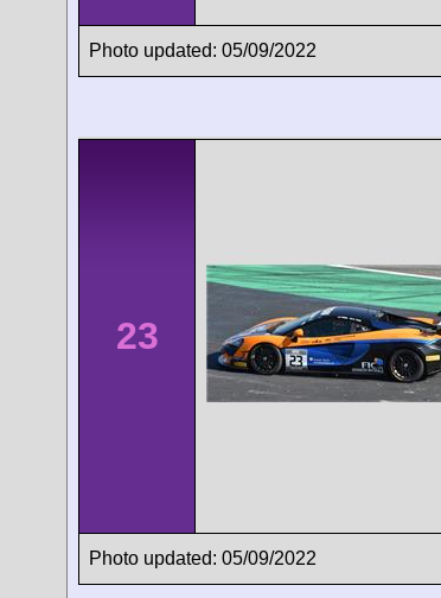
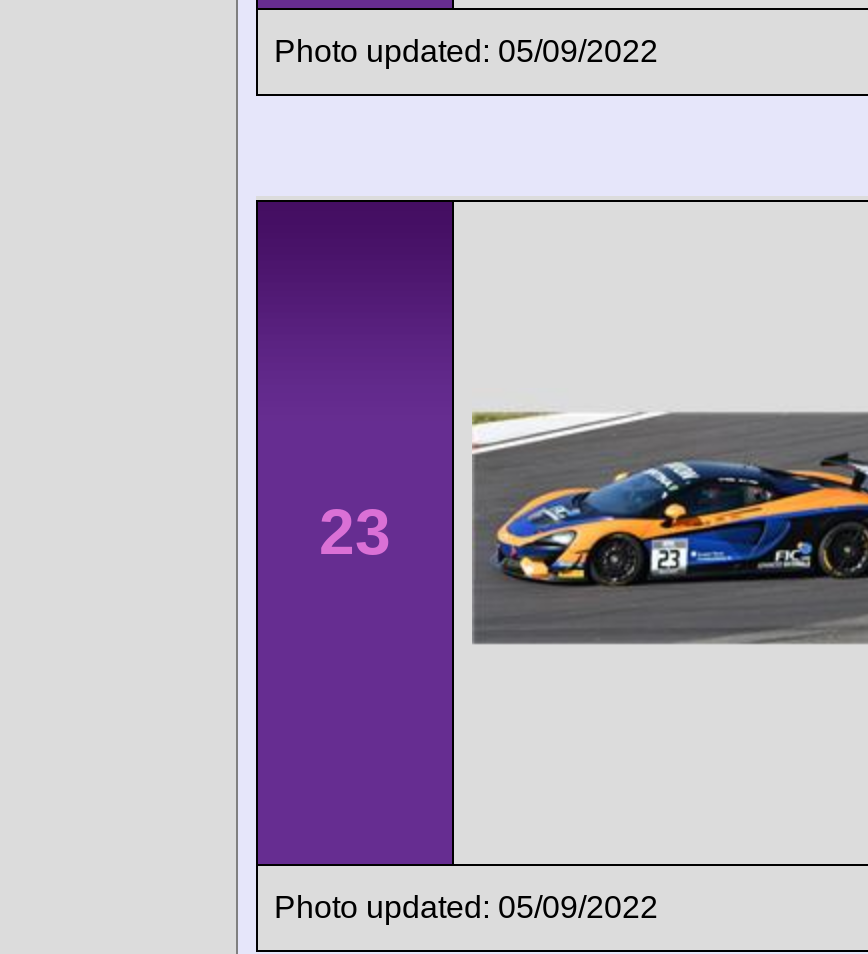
- [image]
+ [image]
